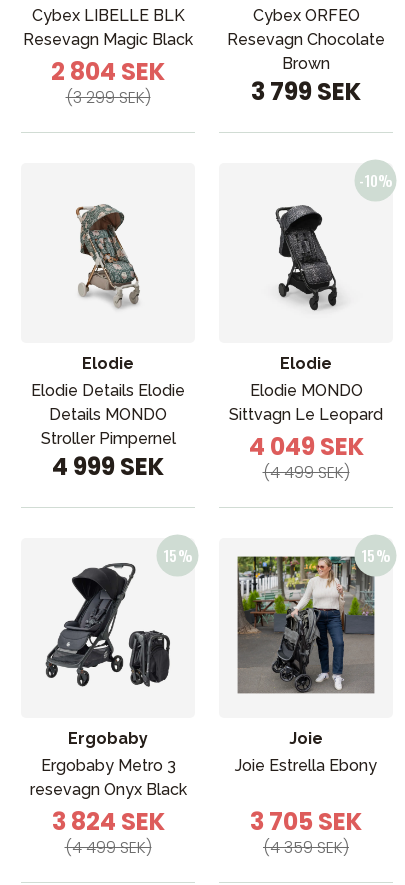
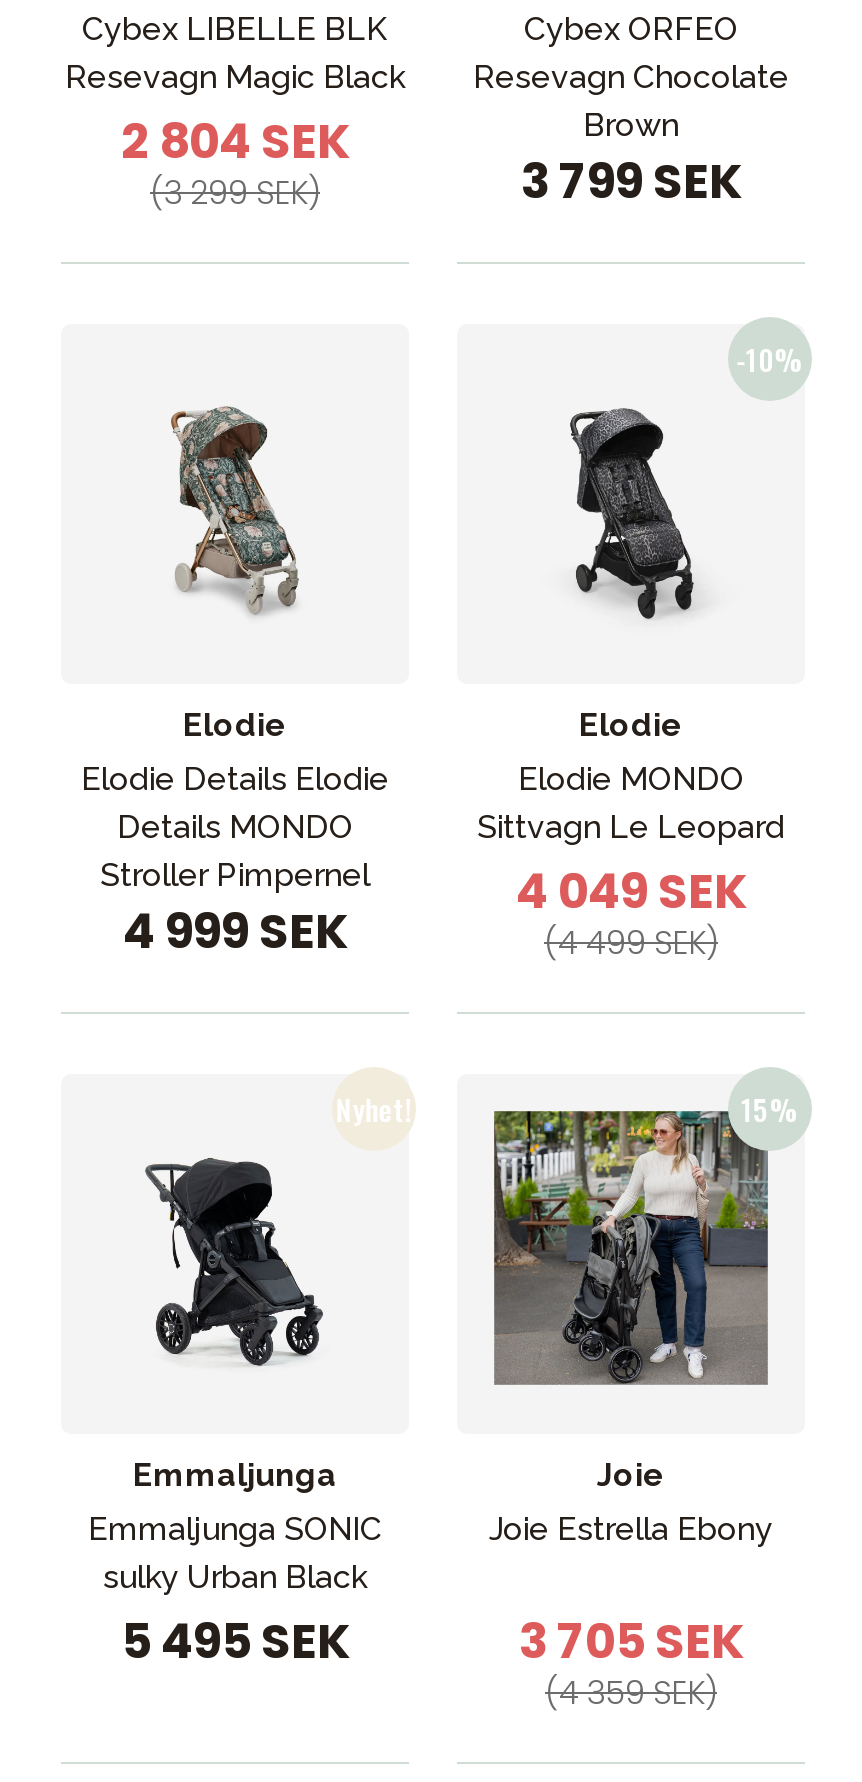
- [image]
+ [image]

- Ergobaby
- Ergobaby Metro 3
- resevagn Onyx Black
- 3 824 SEK
- (4 499 SEK)
+ Emmaljunga
+ Emmaljunga SONIC
+ sulky Urban Black
+ 5 495 SEK
